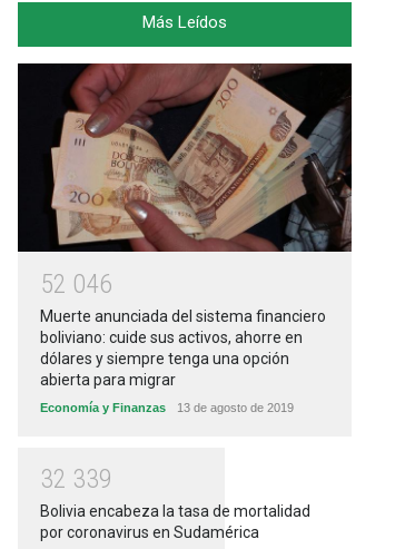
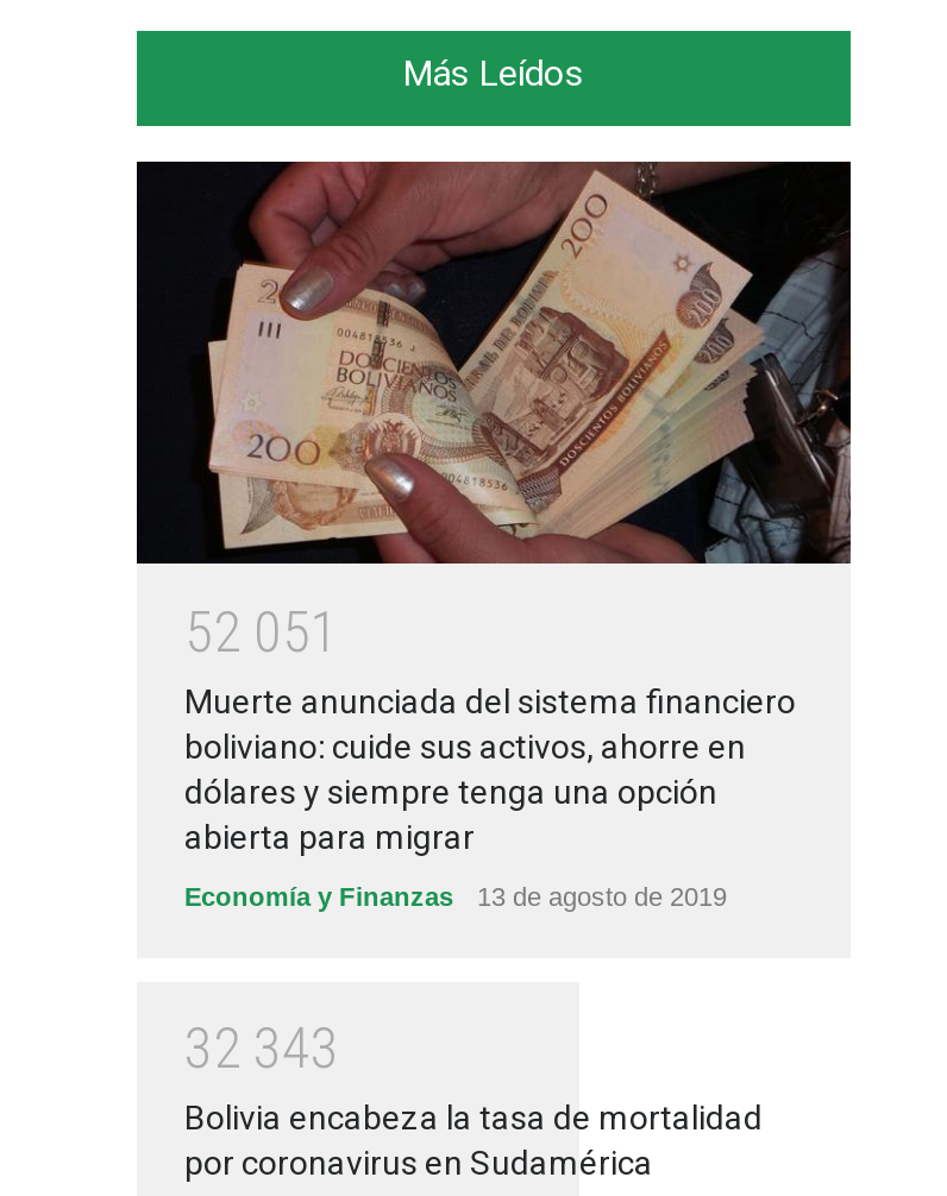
- 52 046
+ 52 051

- 32 339
+ 32 343
